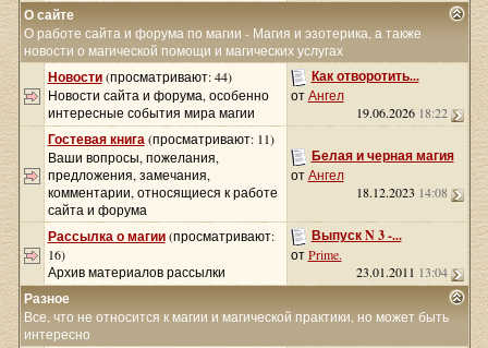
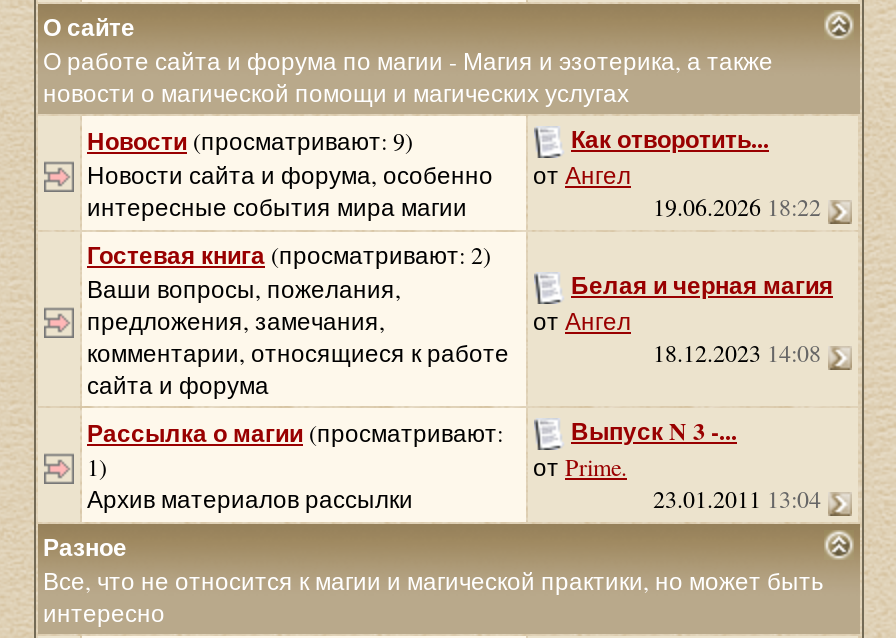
- Новости (просматривают: 44)
+ Новости (просматривают: 9)

- Гостевая книга (просматривают: 11)
+ Гостевая книга (просматривают: 2)

- 16)
+ 1)
